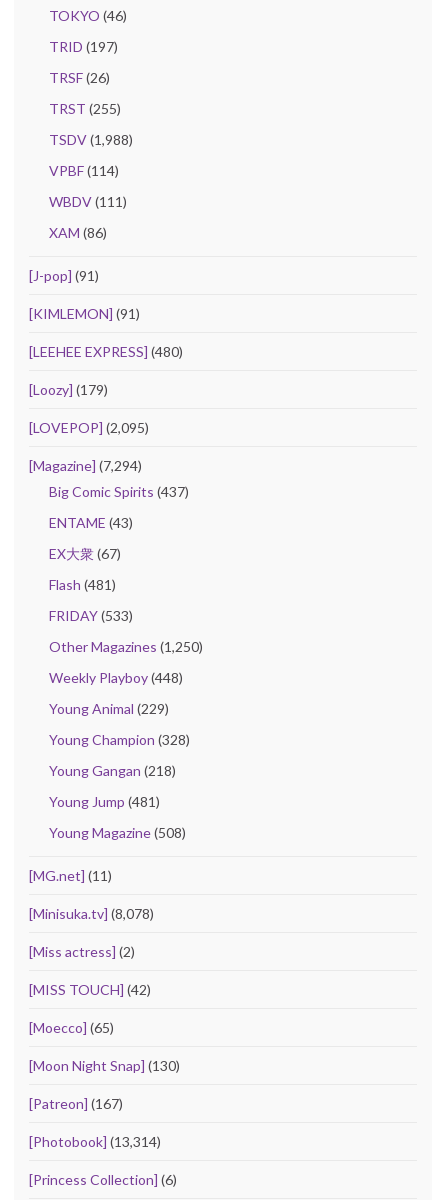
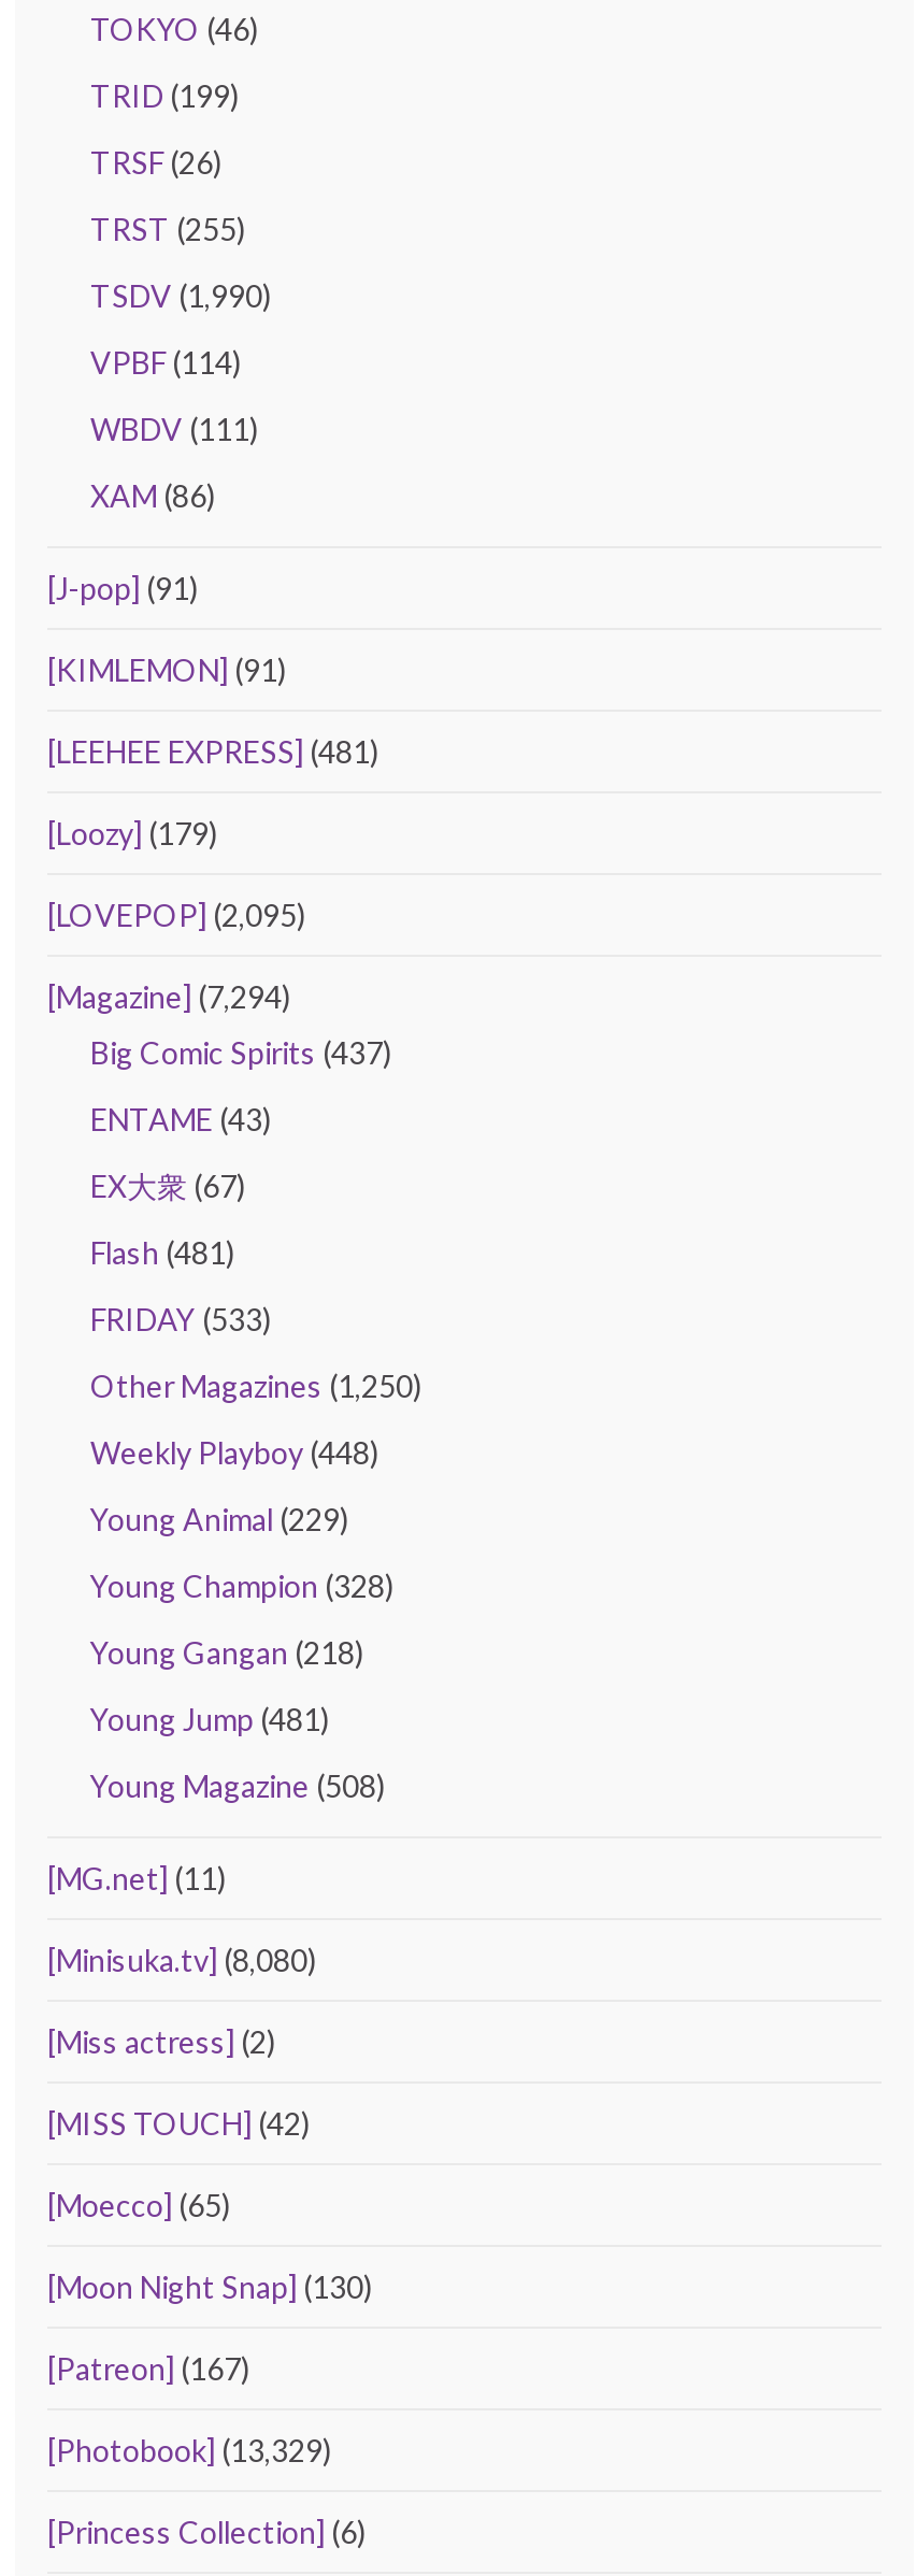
- TRID (197)
+ TRID (199)

- TSDV (1,988)
+ TSDV (1,990)

- [LEEHEE EXPRESS] (480)
+ [LEEHEE EXPRESS] (481)

- [Minisuka.tv] (8,078)
+ [Minisuka.tv] (8,080)

- [Photobook] (13,314)
+ [Photobook] (13,329)
